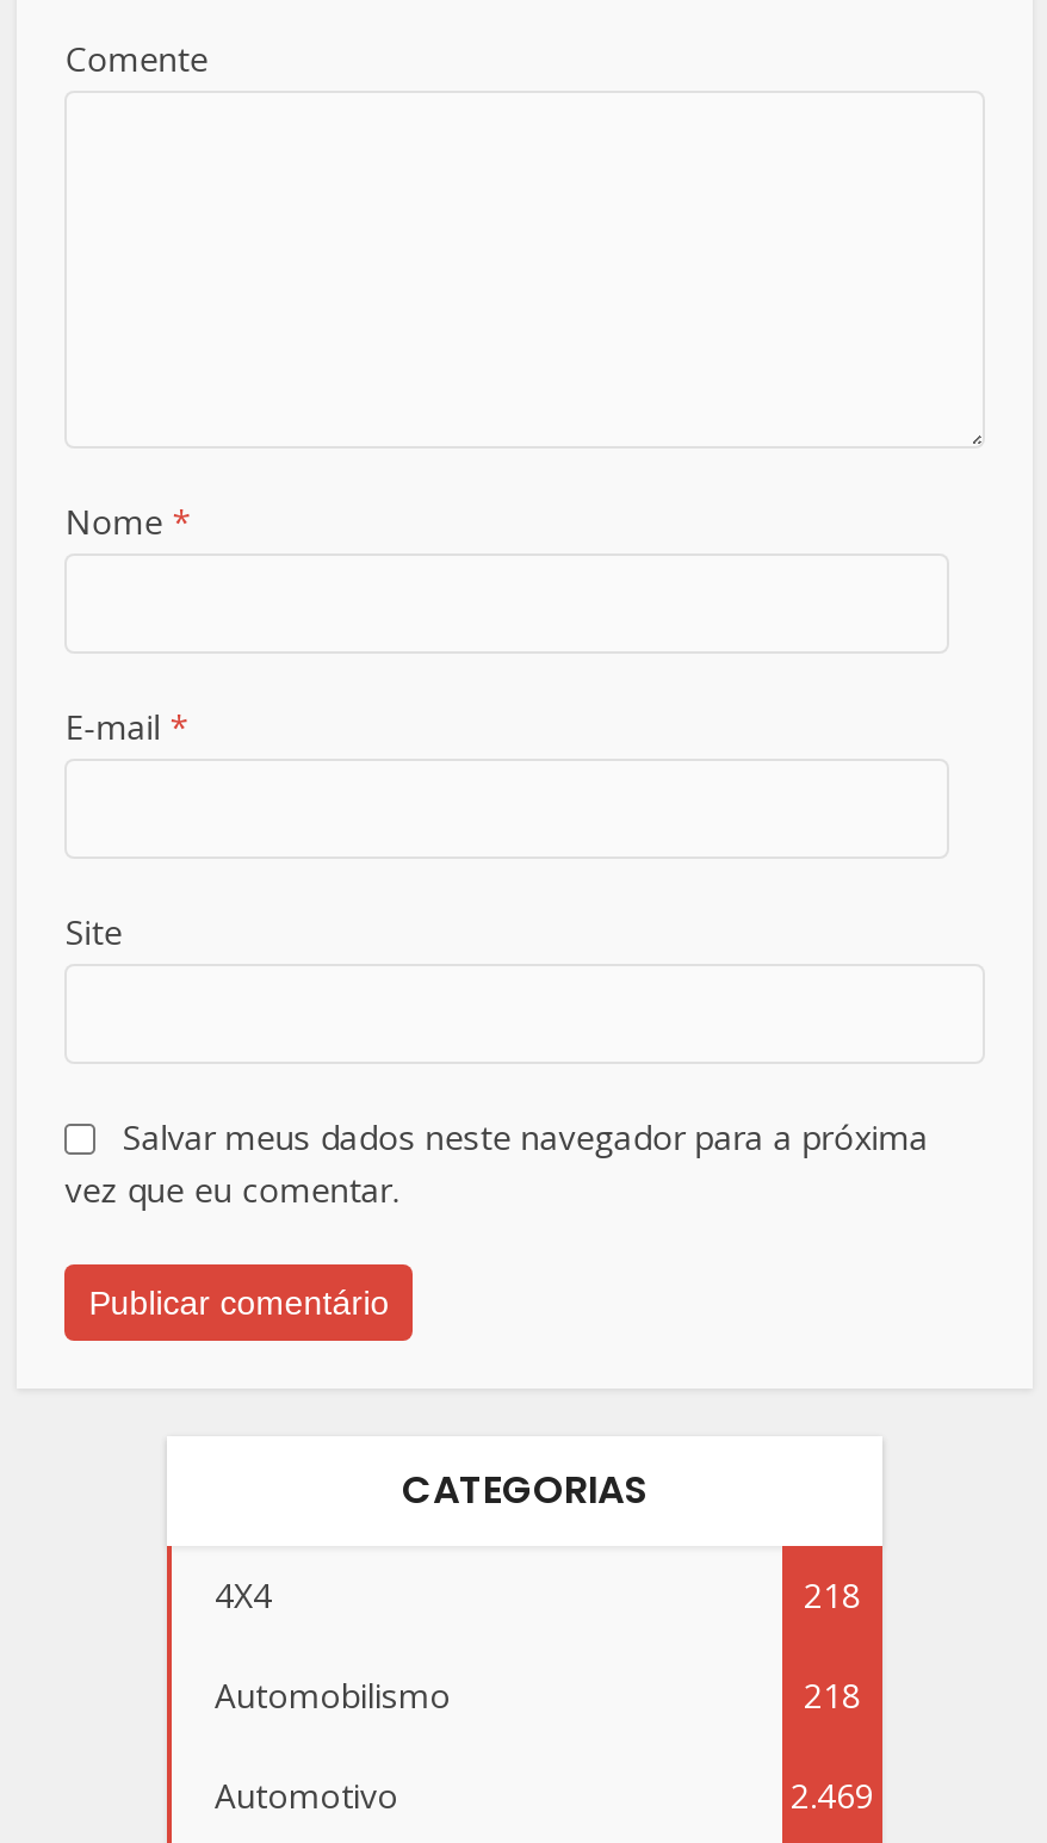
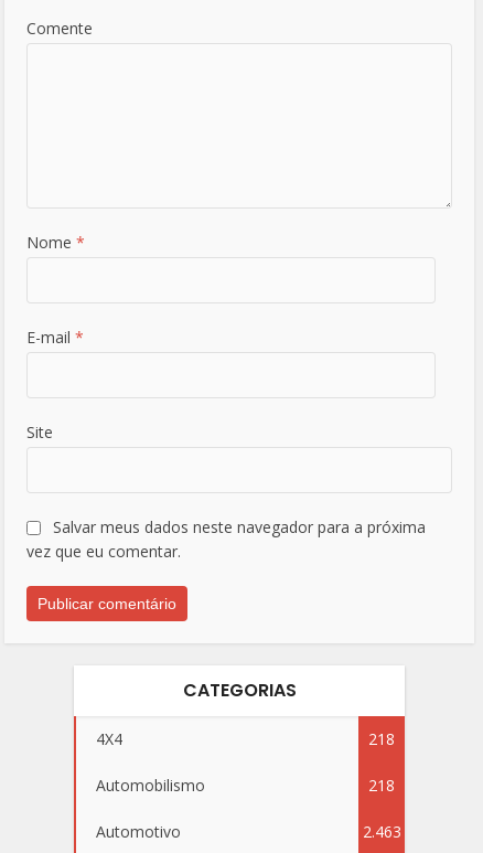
- 2.469
+ 2.463
